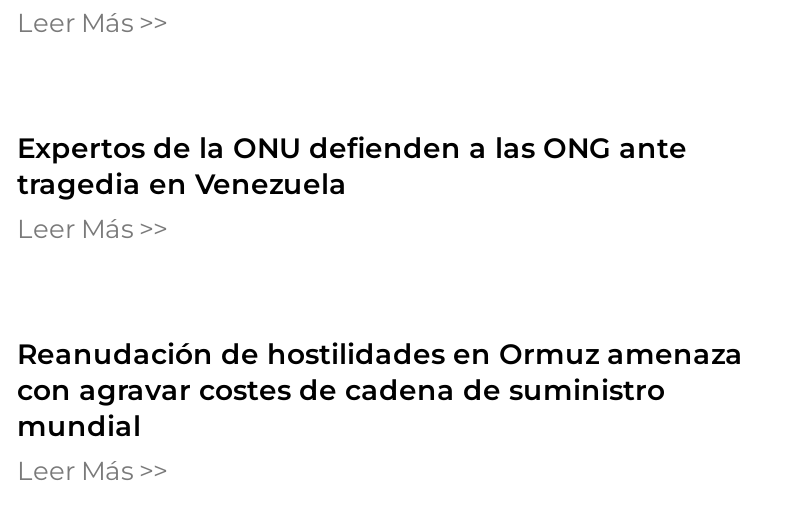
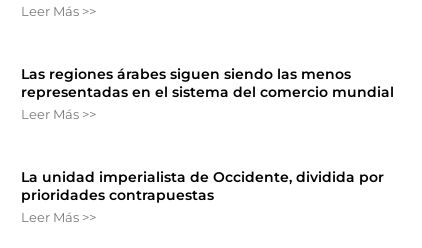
- Expertos de la ONU defienden a las ONG ante
- tragedia en Venezuela
+ Las regiones árabes siguen siendo las menos
+ representadas en el sistema del comercio mundial

- Reanudación de hostilidades en Ormuz amenaza
- con agravar costes de cadena de suministro
- mundial
+ La unidad imperialista de Occidente, dividida por
+ prioridades contrapuestas
